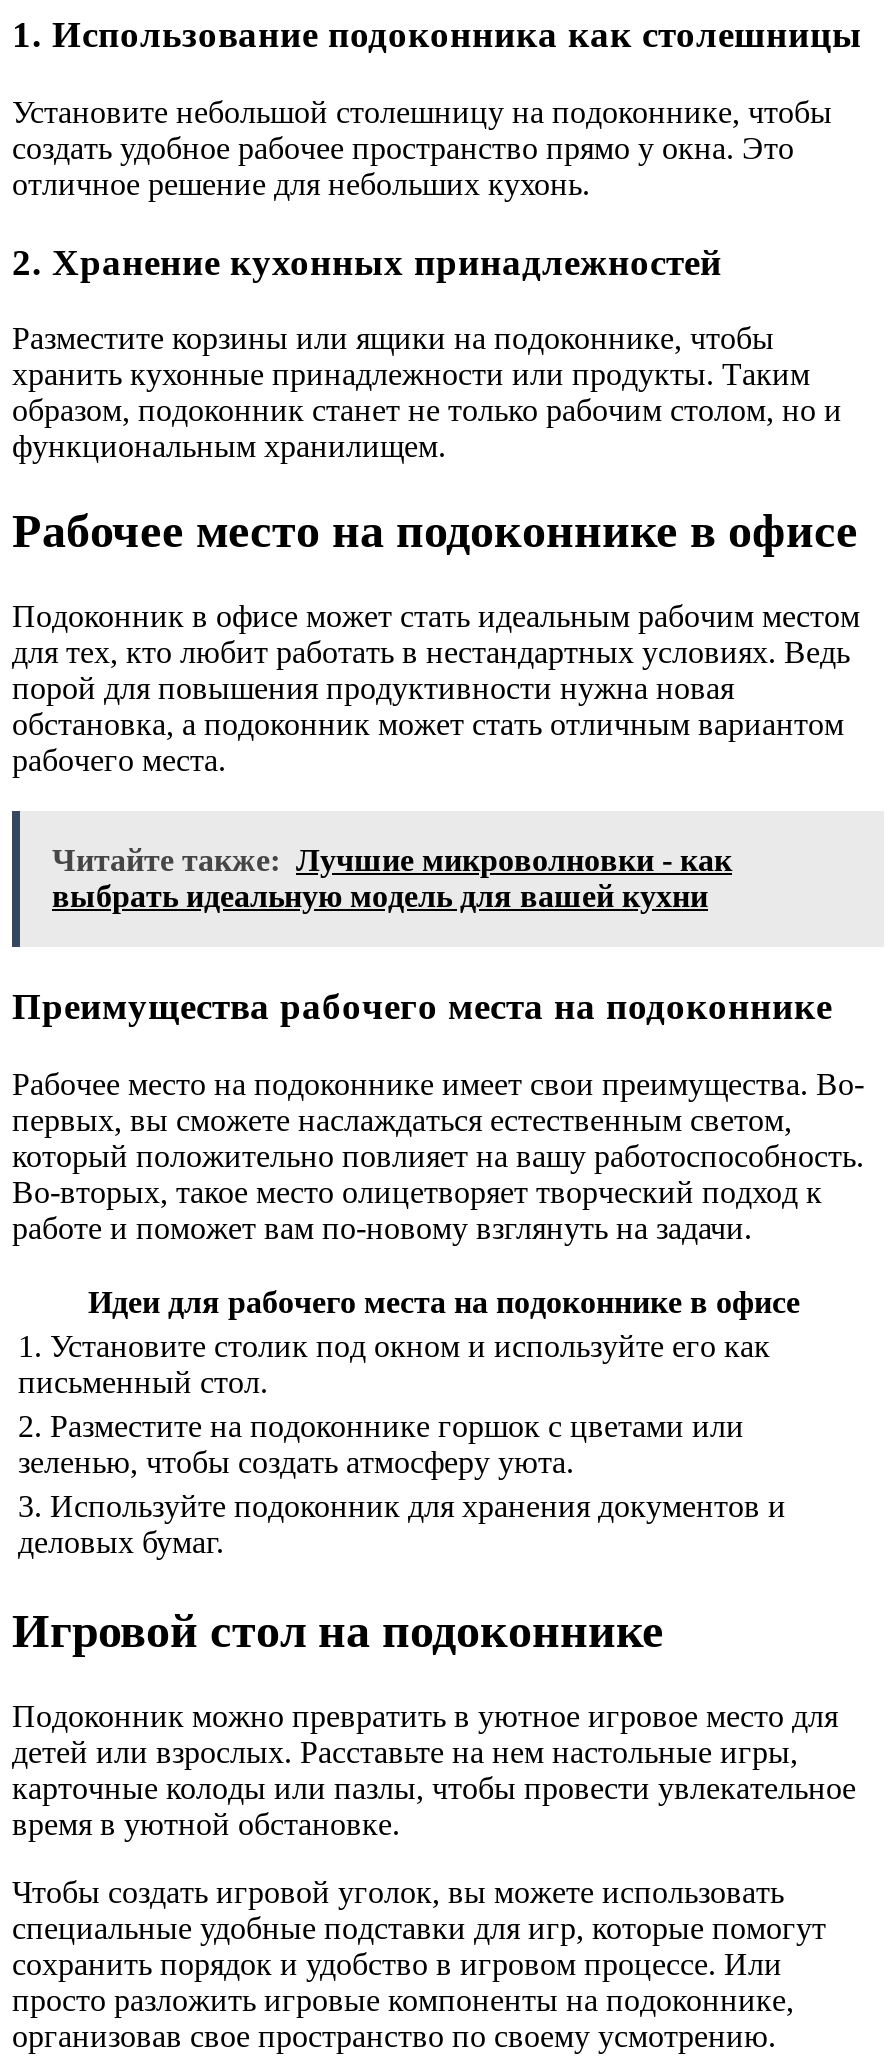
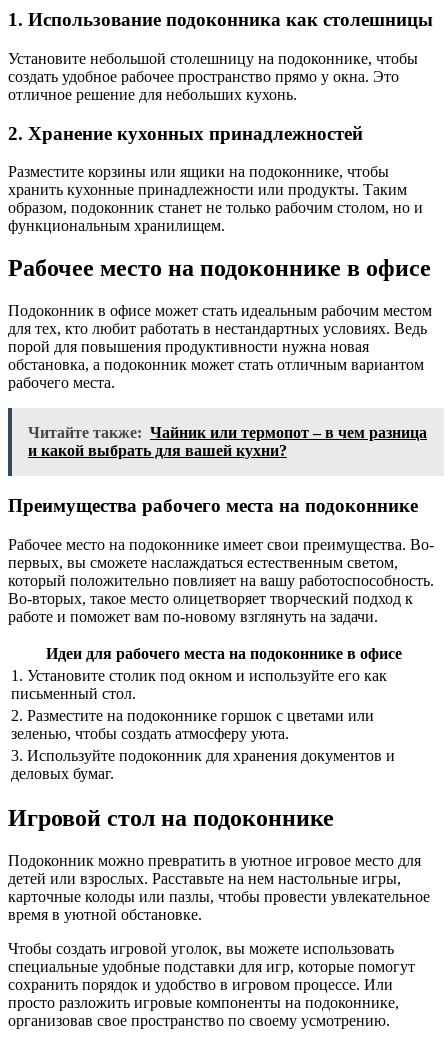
- Читайте также: Лучшие микроволновки - как
- выбрать идеальную модель для вашей кухни
+ Читайте также: Чайник или термопот – в чем разница
+ и какой выбрать для вашей кухни?
